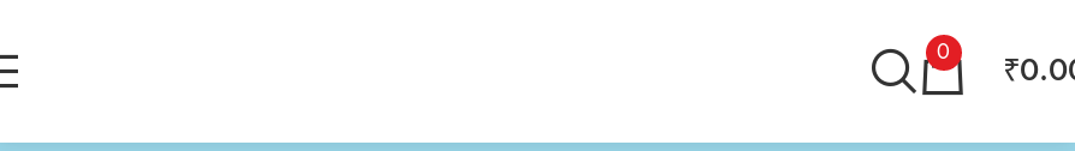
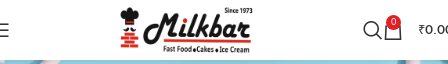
+ [image]
